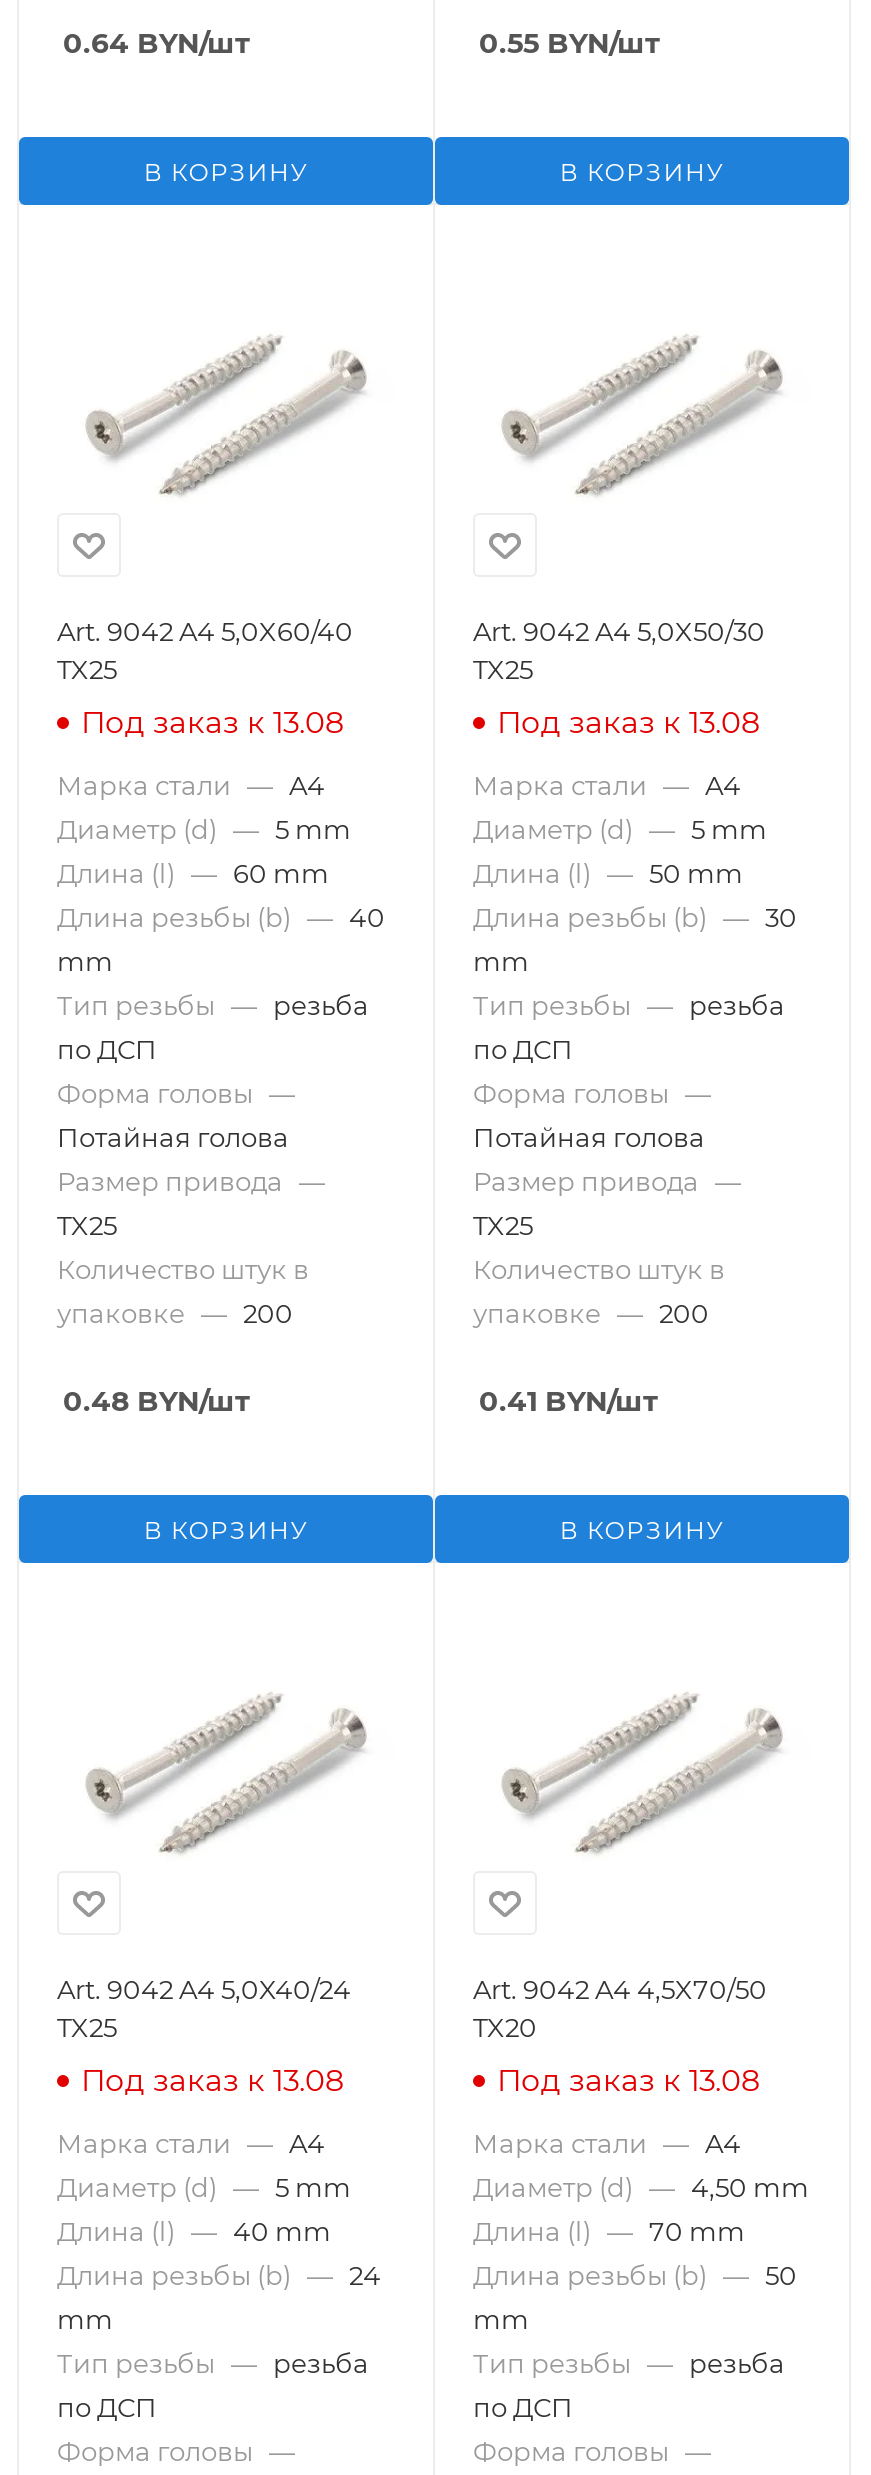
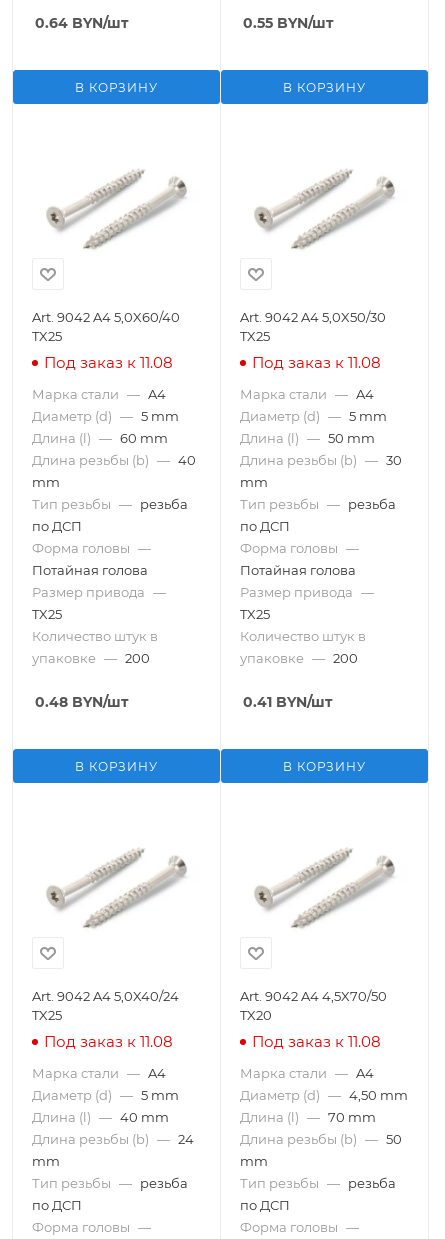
- Под заказ к 13.08
+ Под заказ к 11.08

- Под заказ к 13.08
+ Под заказ к 11.08

- Под заказ к 13.08
+ Под заказ к 11.08

- Под заказ к 13.08
+ Под заказ к 11.08
